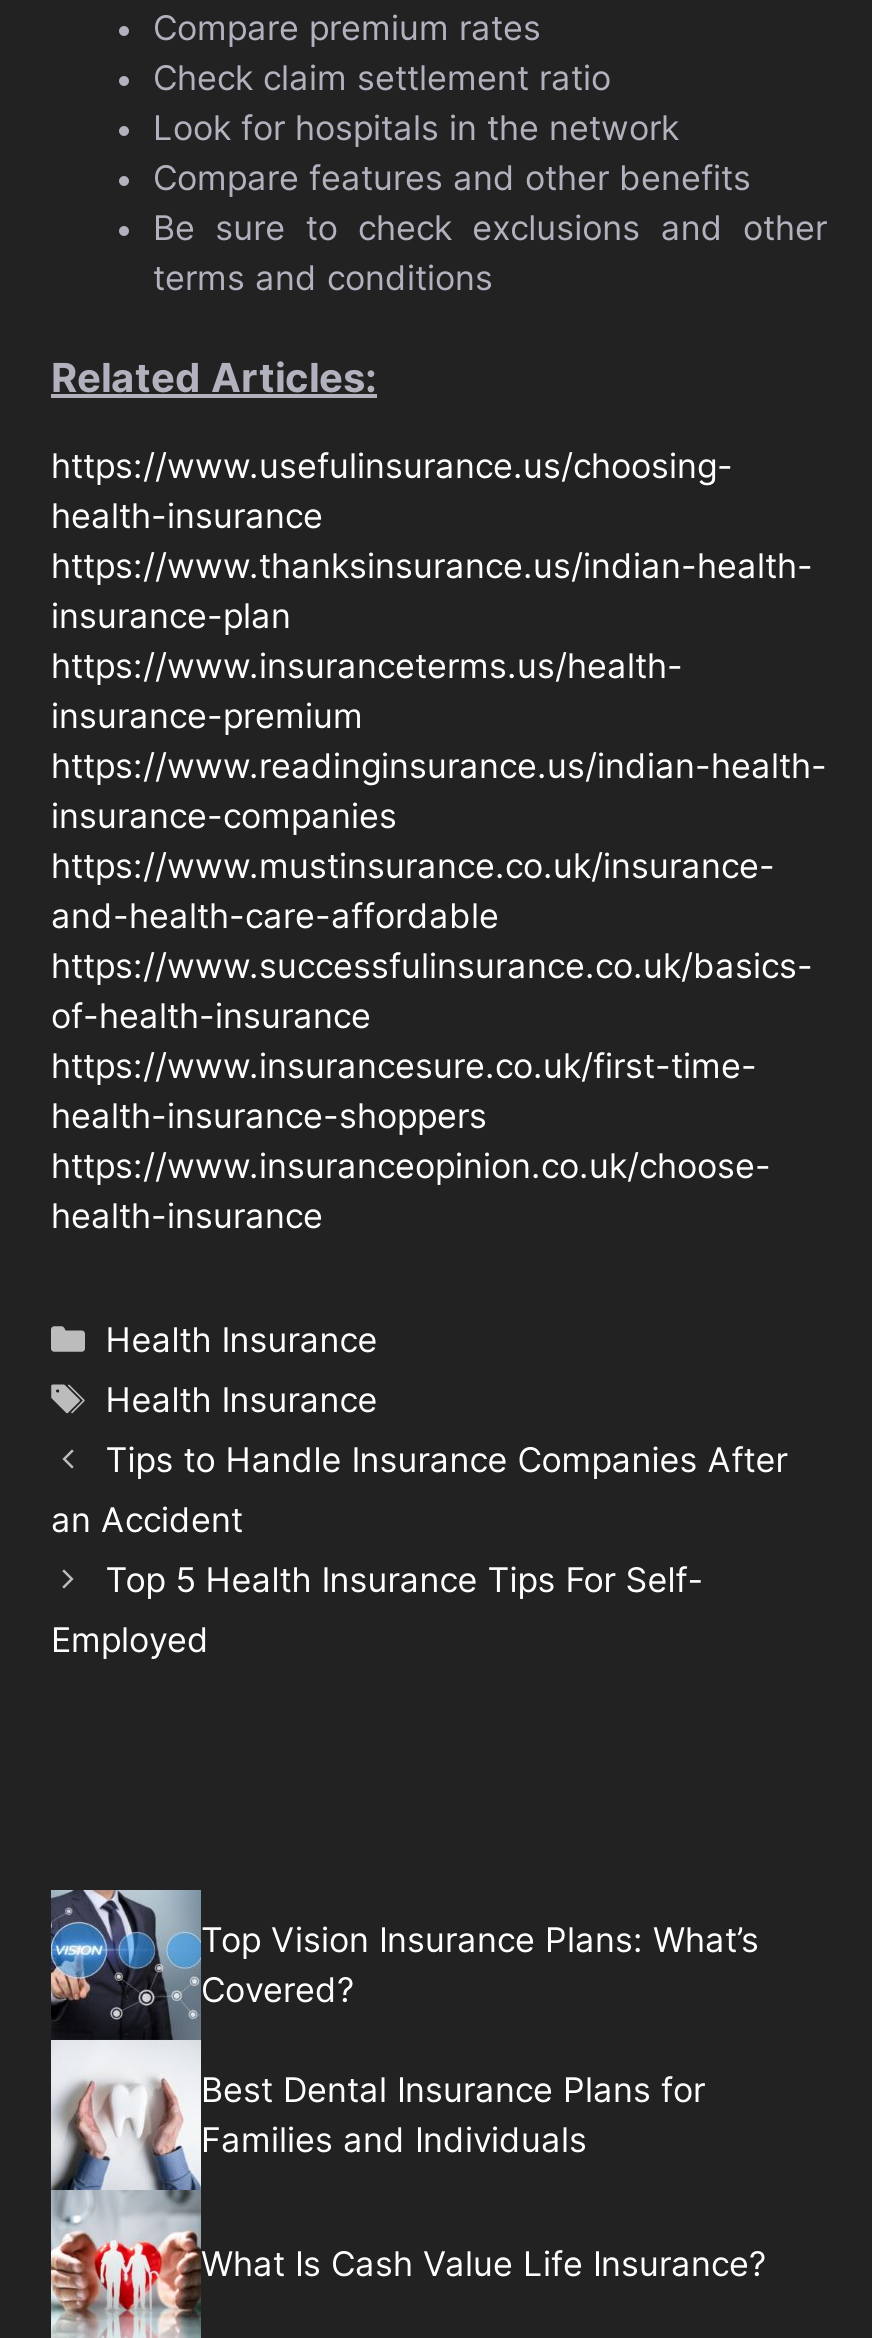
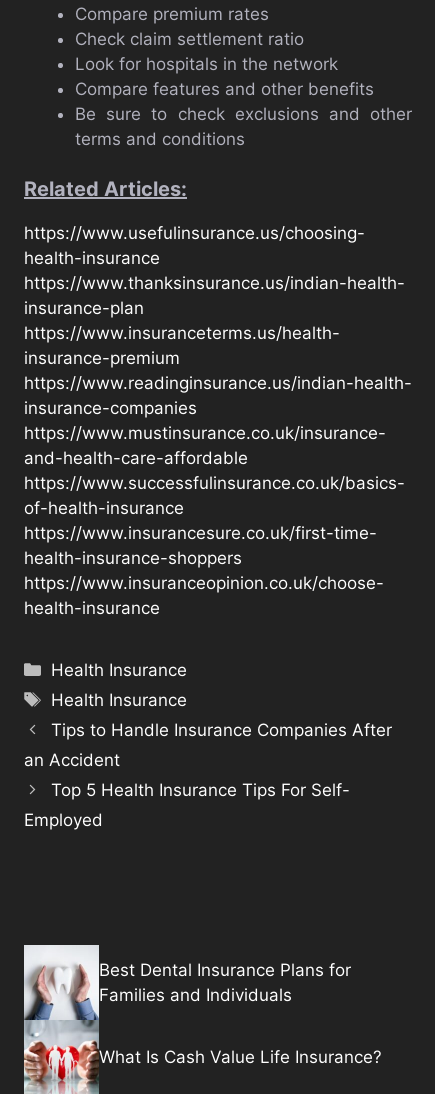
- [image]
- Top Vision Insurance Plans: What’s
- Covered?
